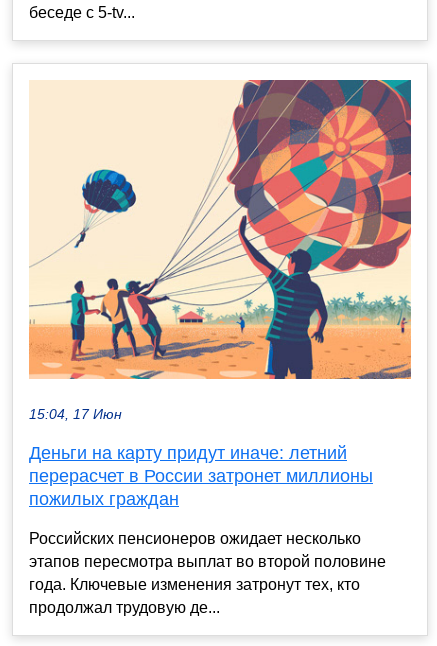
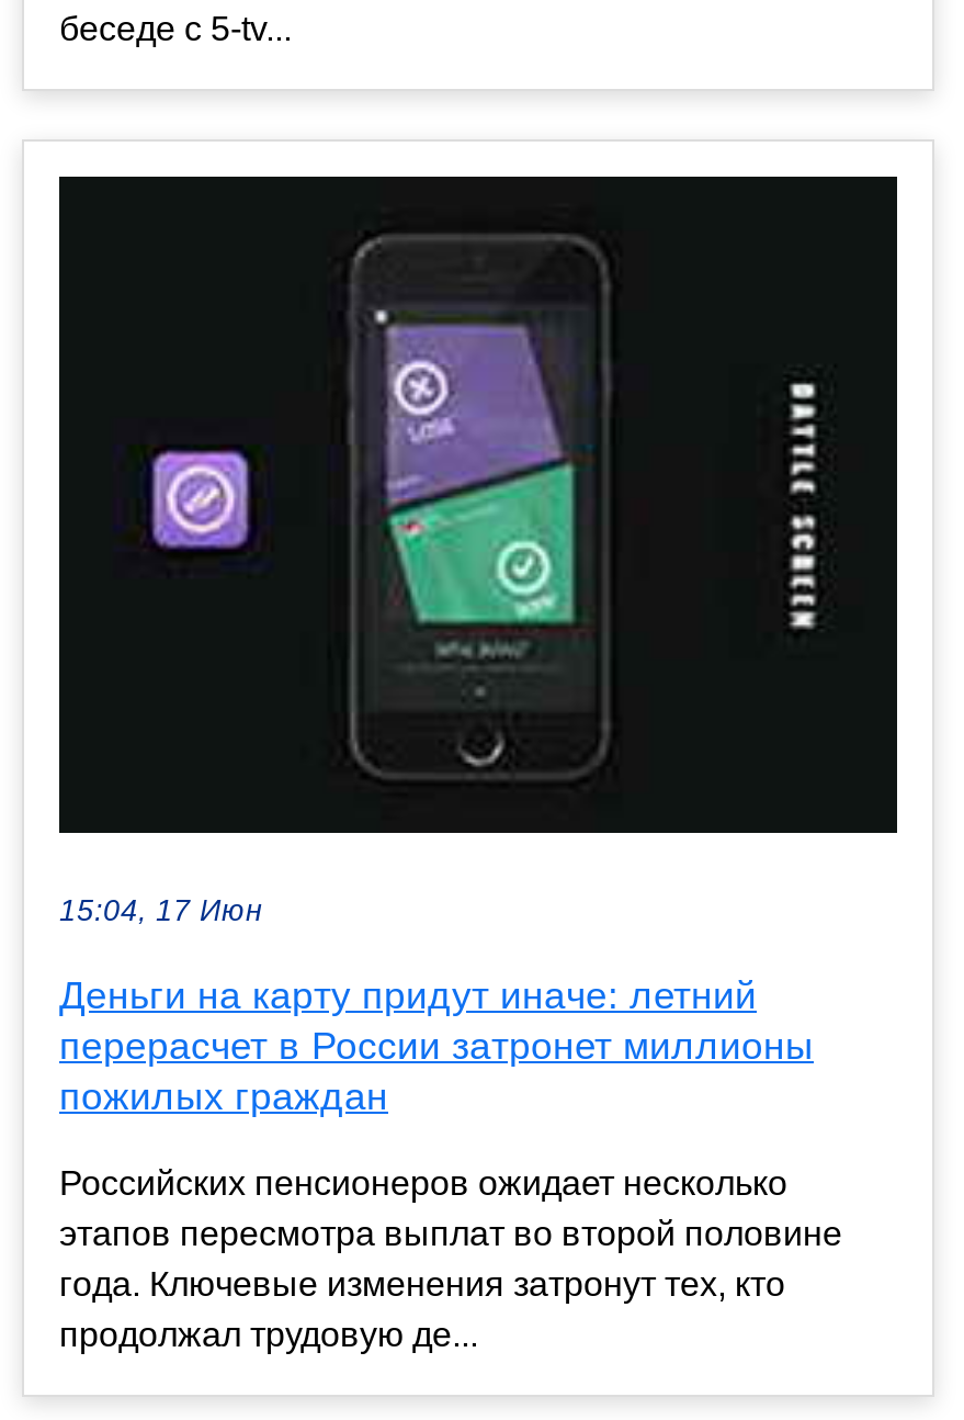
- [image]
+ [image]
